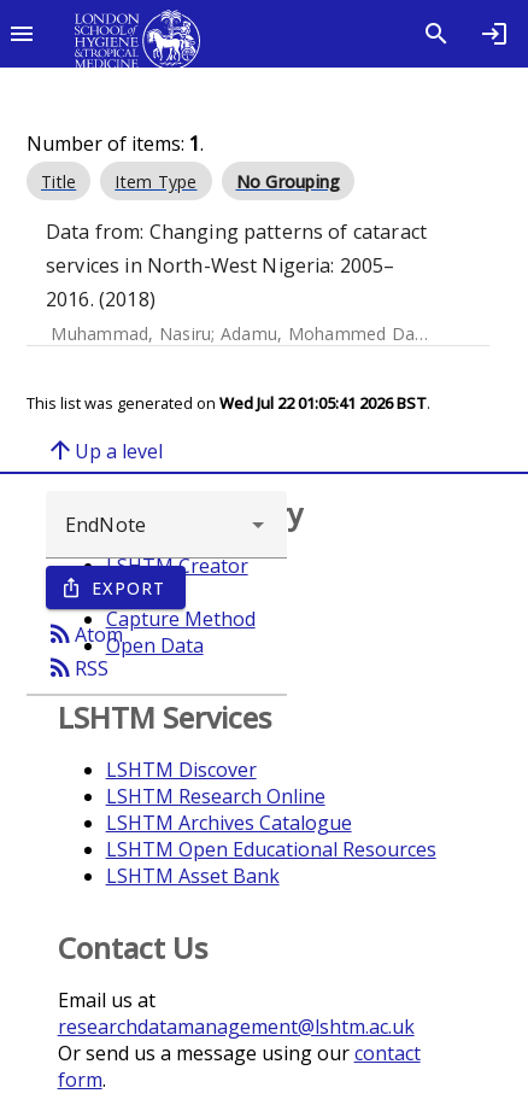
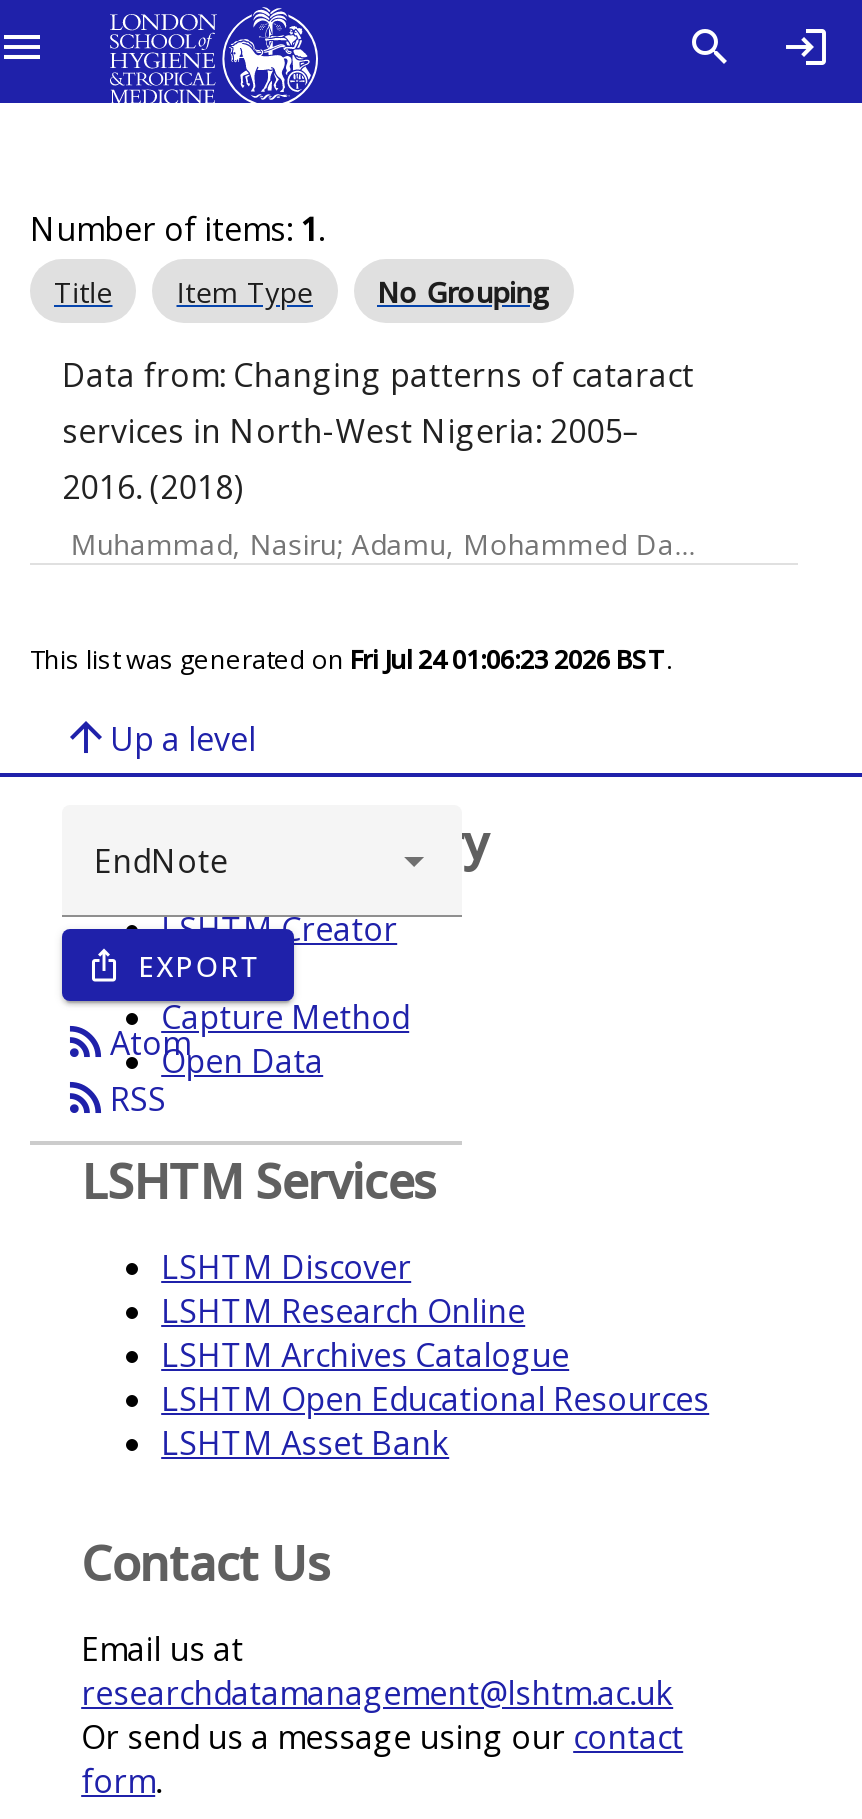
- This list was generated on Wed Jul 22 01:05:41 2026 BST.
+ This list was generated on Fri Jul 24 01:06:23 2026 BST.
